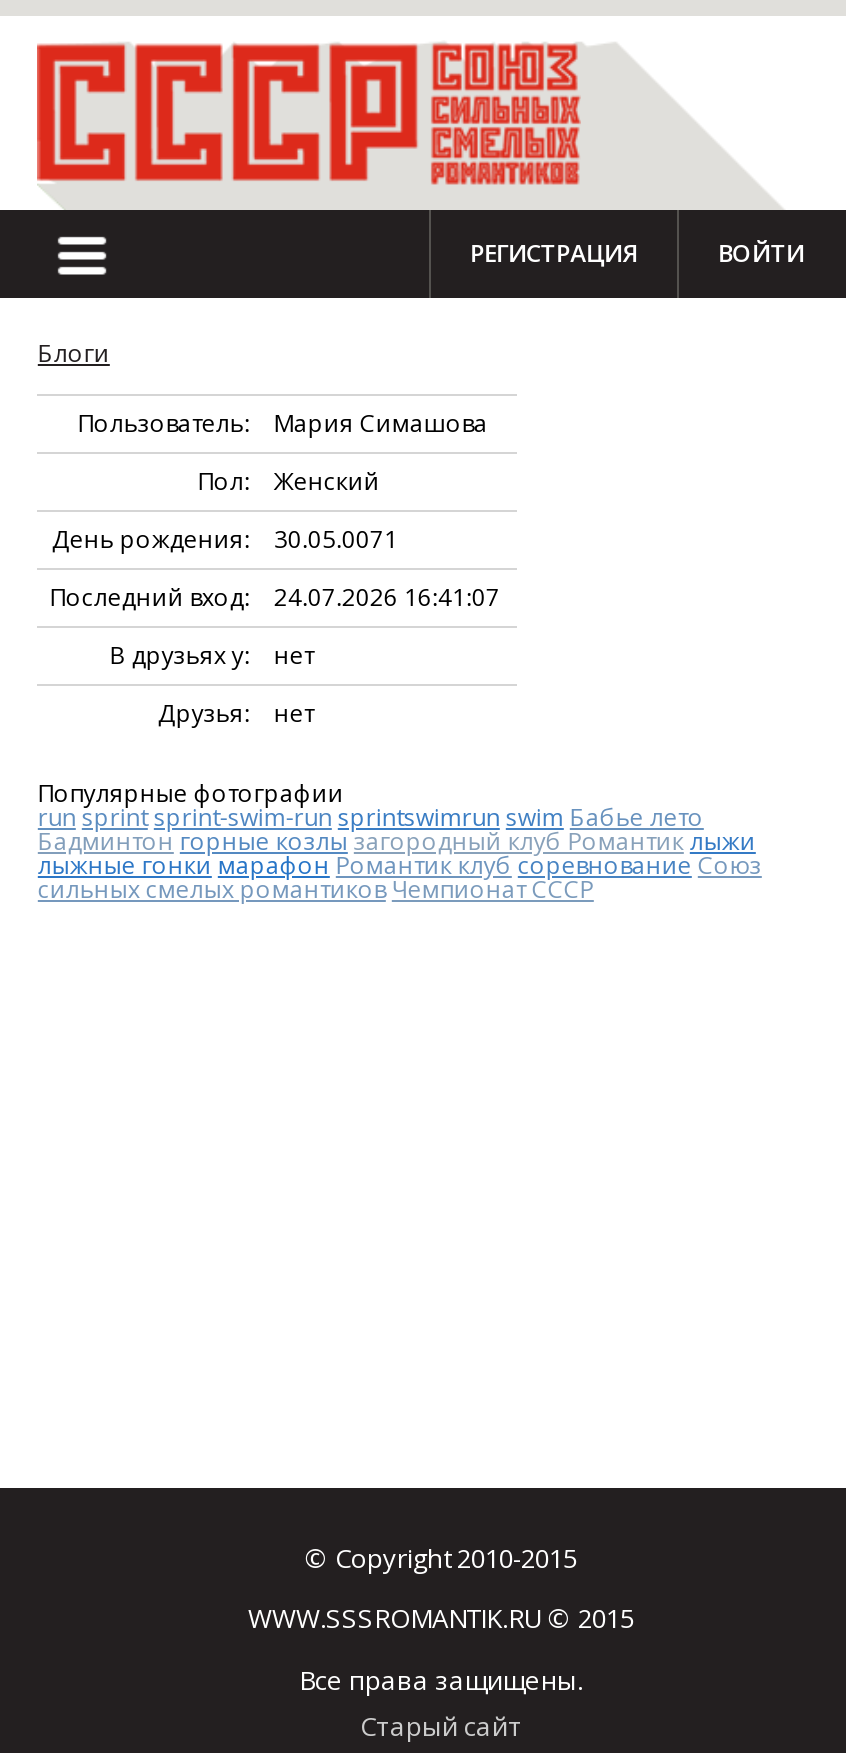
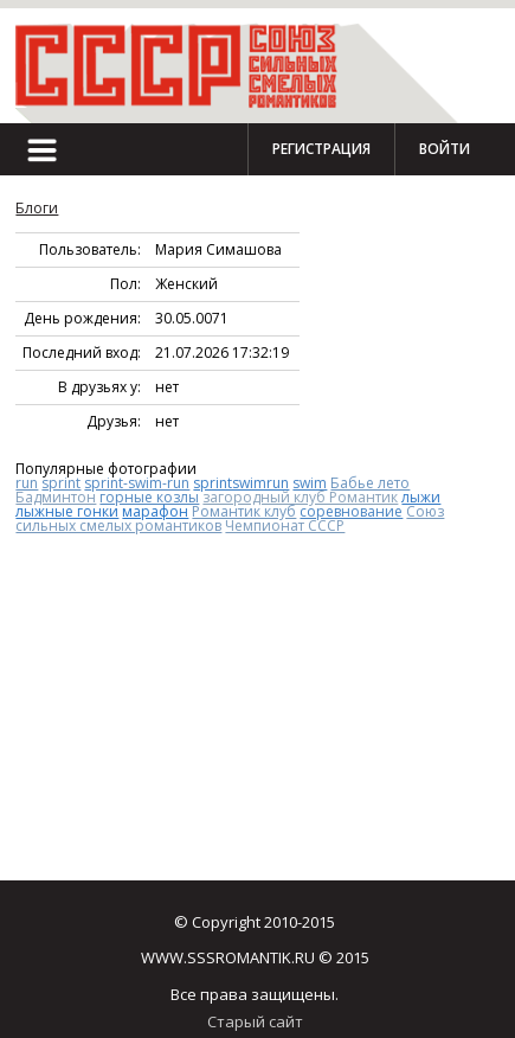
- Последний вход: 24.07.2026 16:41:07
+ Последний вход: 21.07.2026 17:32:19
